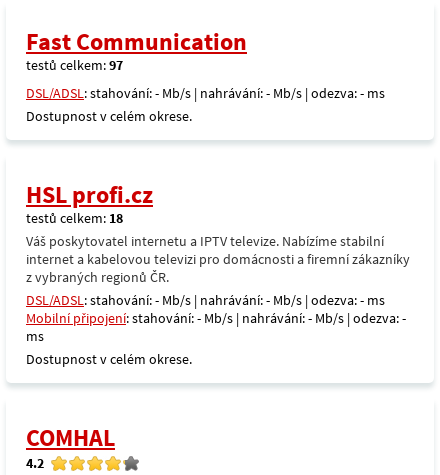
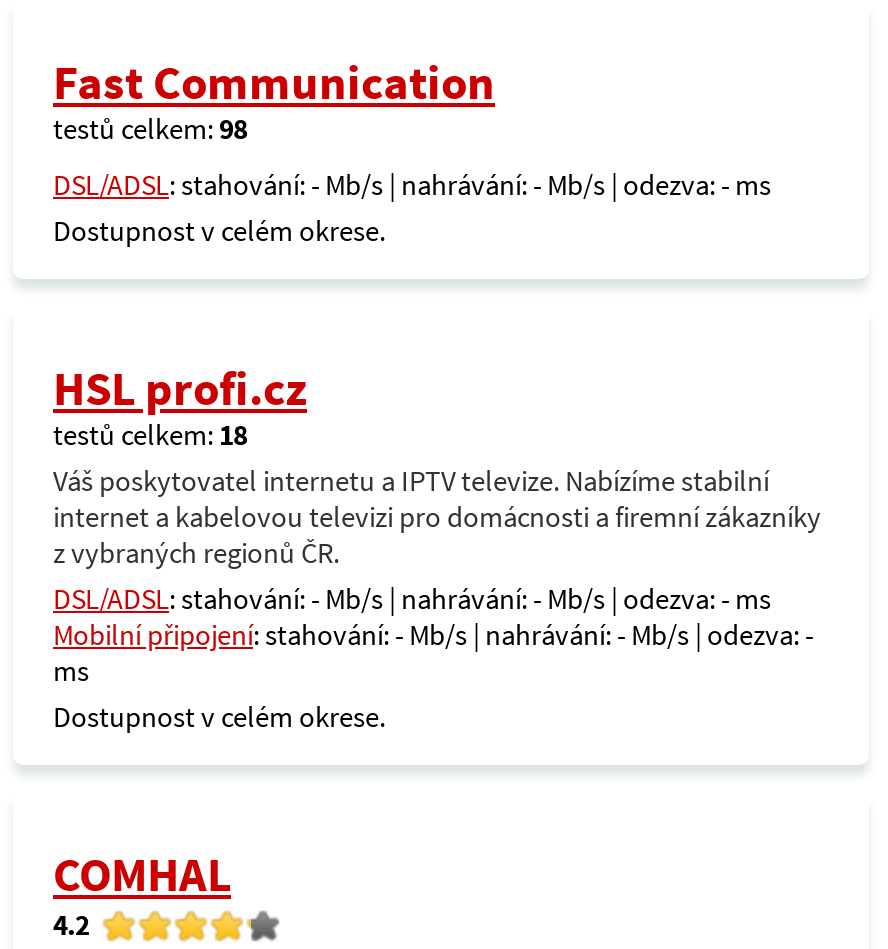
- testů celkem: 97
+ testů celkem: 98
